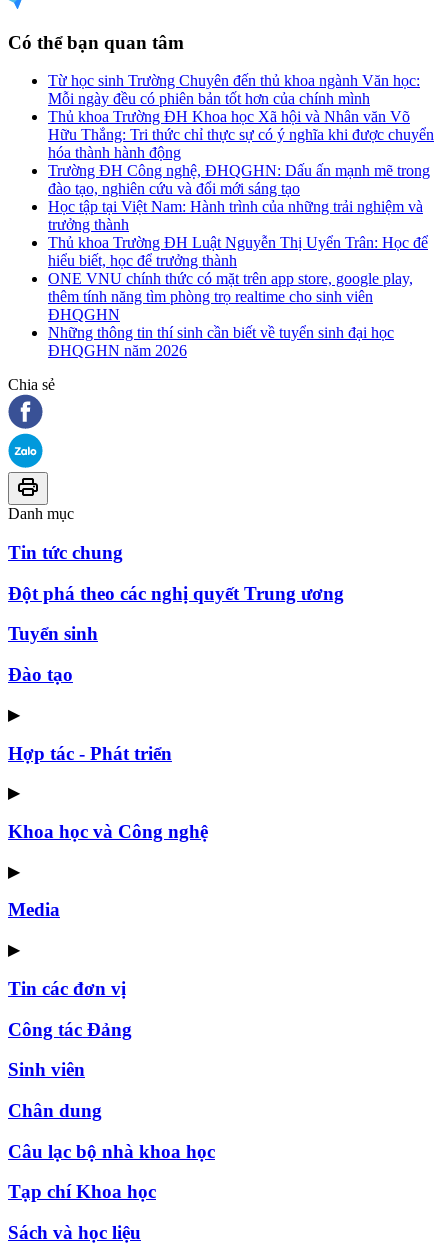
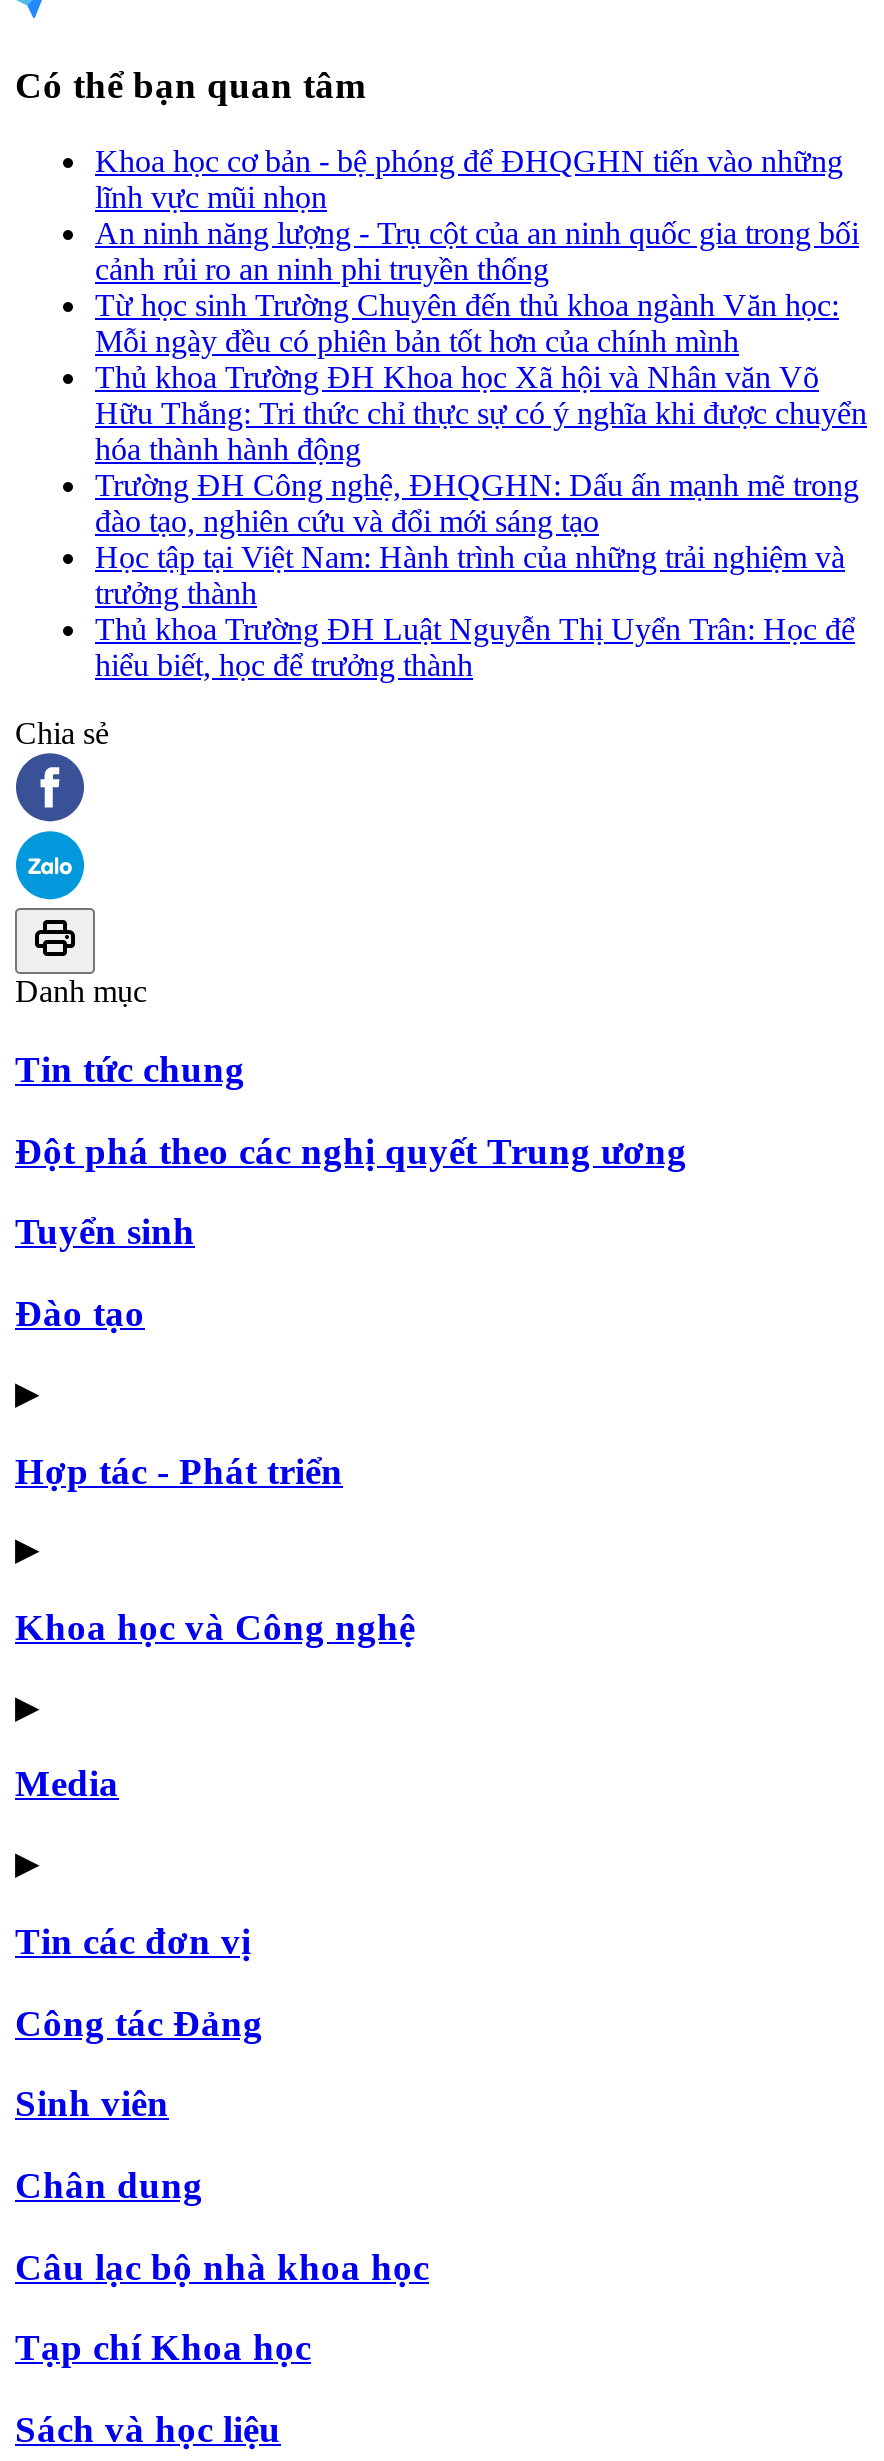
+ Khoa học cơ bản - bệ phóng để ĐHQGHN tiến vào những
+ lĩnh vực mũi nhọn
+ An ninh năng lượng - Trụ cột của an ninh quốc gia trong bối
+ cảnh rủi ro an ninh phi truyền thống

moved down: Từ học sinh Trường Chuyên đến thủ khoa ngành Văn học: | Mỗi ngày đều có phiên bản tốt hơn của chính mình | Thủ khoa Trường ĐH Khoa học Xã hội và Nhân văn Võ | ... | Thủ khoa Trường ĐH Luật Nguyễn Thị Uyển Trân: Học để | hiểu biết, học để trưởng thành

- ONE VNU chính thức có mặt trên app store, google play,
- thêm tính năng tìm phòng trọ realtime cho sinh viên
- ĐHQGHN
- Những thông tin thí sinh cần biết về tuyển sinh đại học
- ĐHQGHN năm 2026
